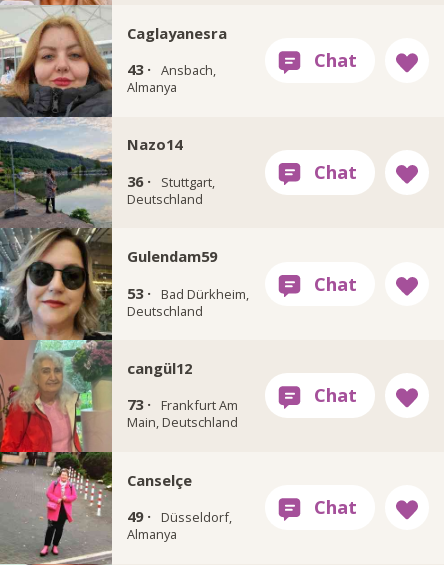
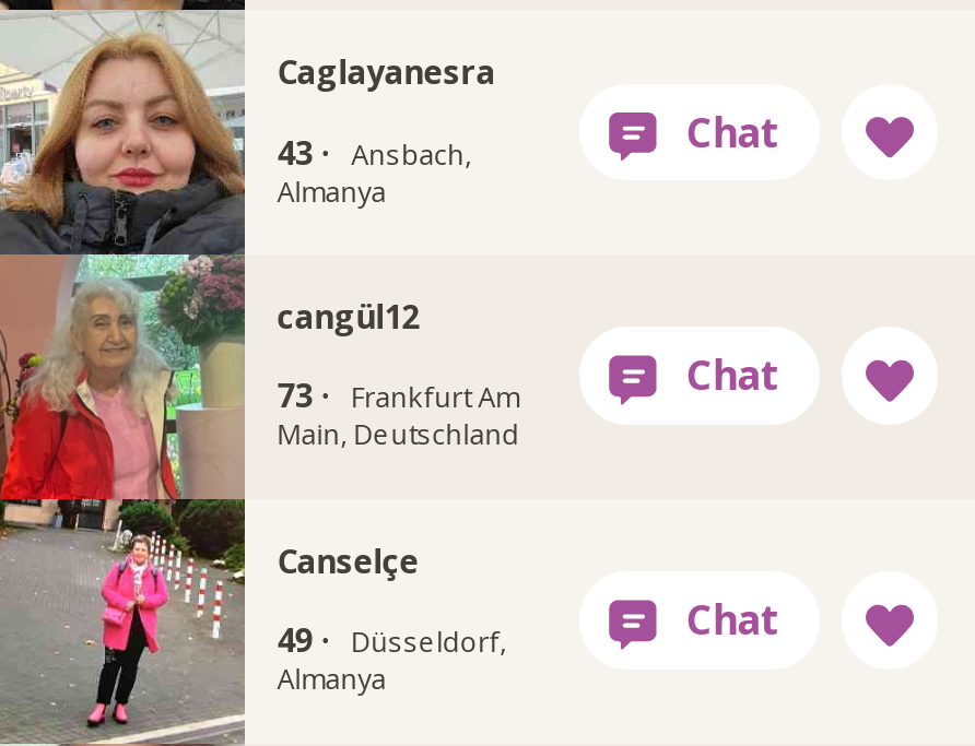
- [image]
- Nazo14
- 36 · Stuttgart,
- Deutschland
- Gulendam59
- 53 · Bad Dürkheim,
- Deutschland
